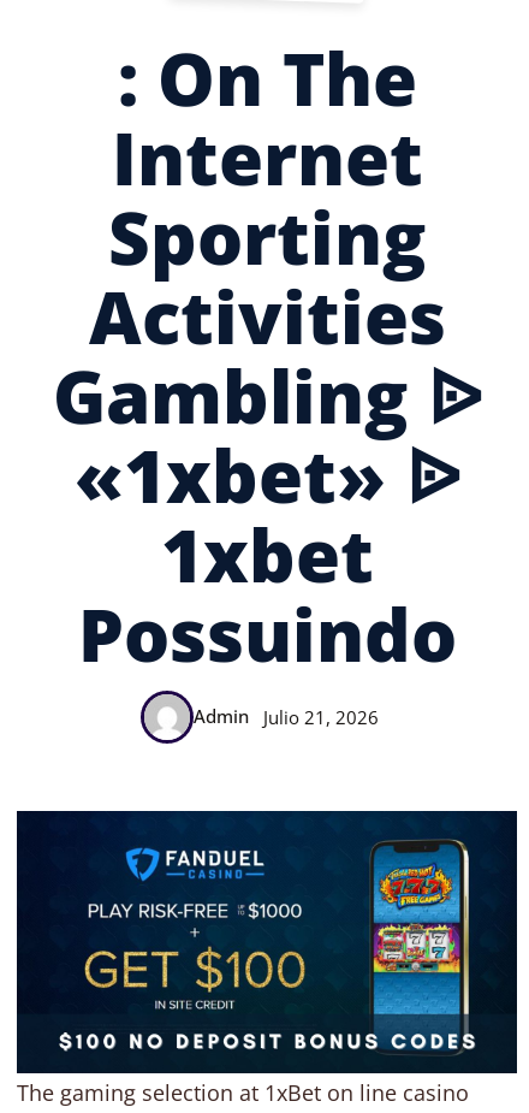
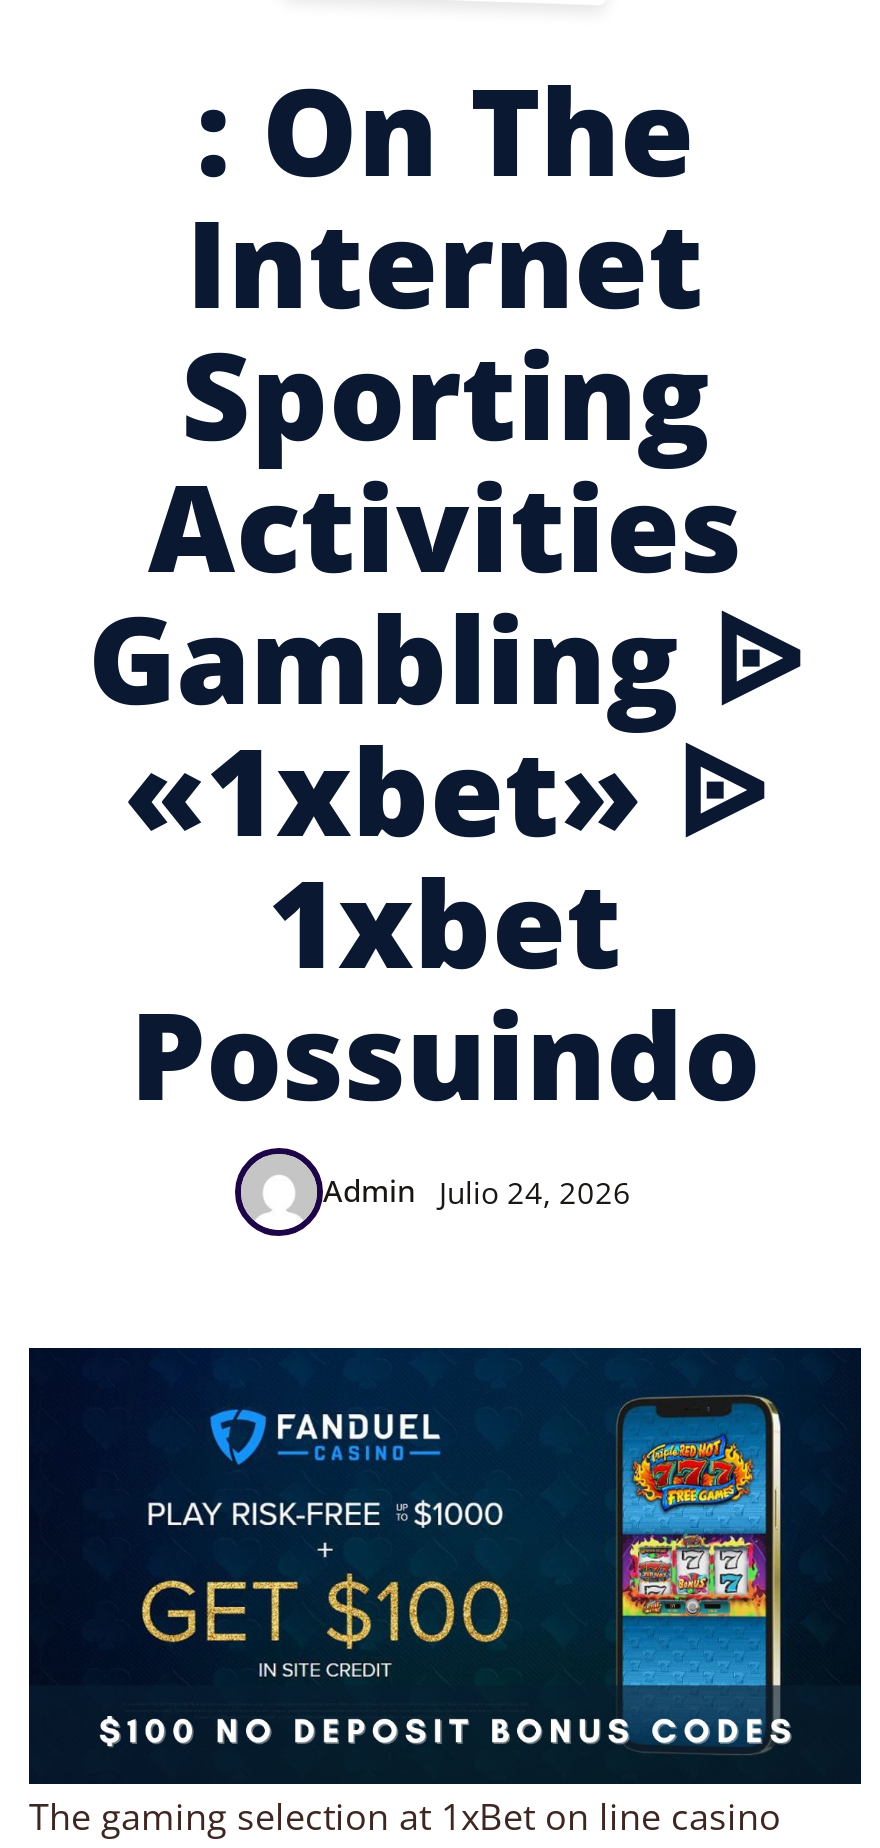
- Admin Julio 21, 2026
+ Admin Julio 24, 2026
